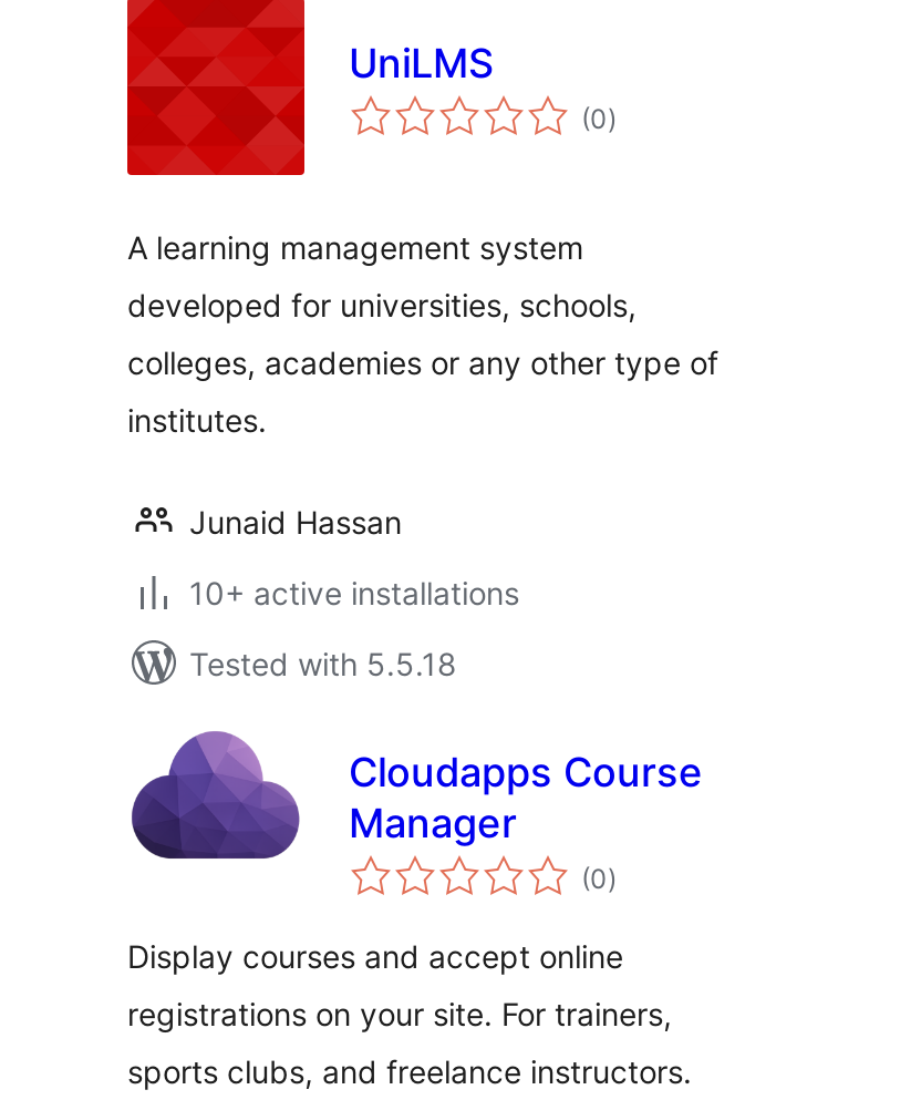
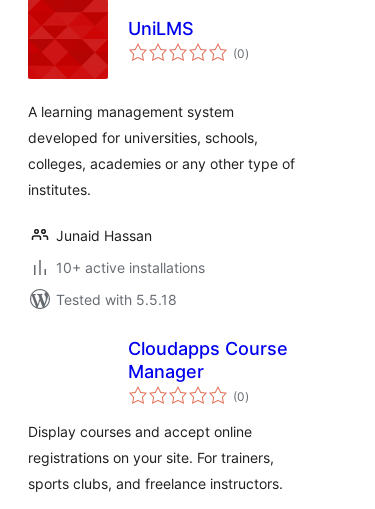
- [image]
